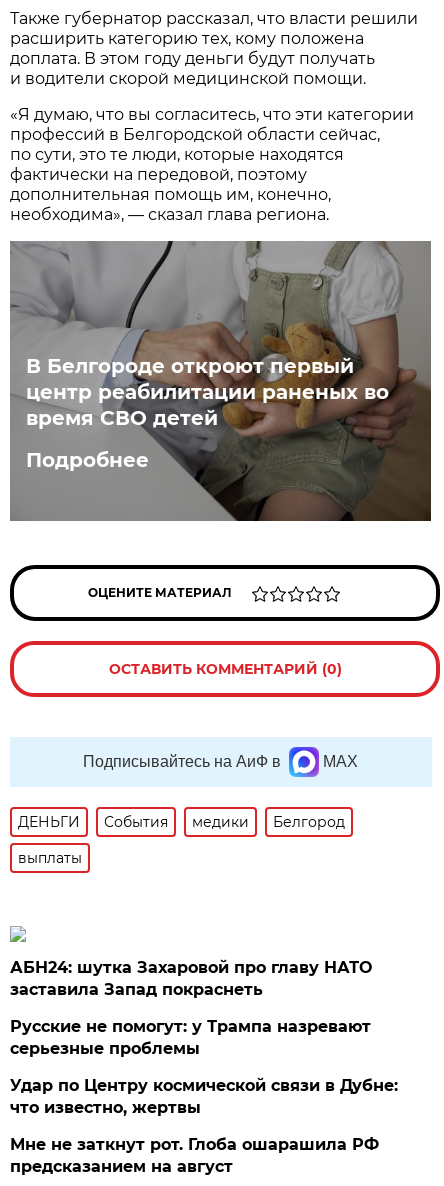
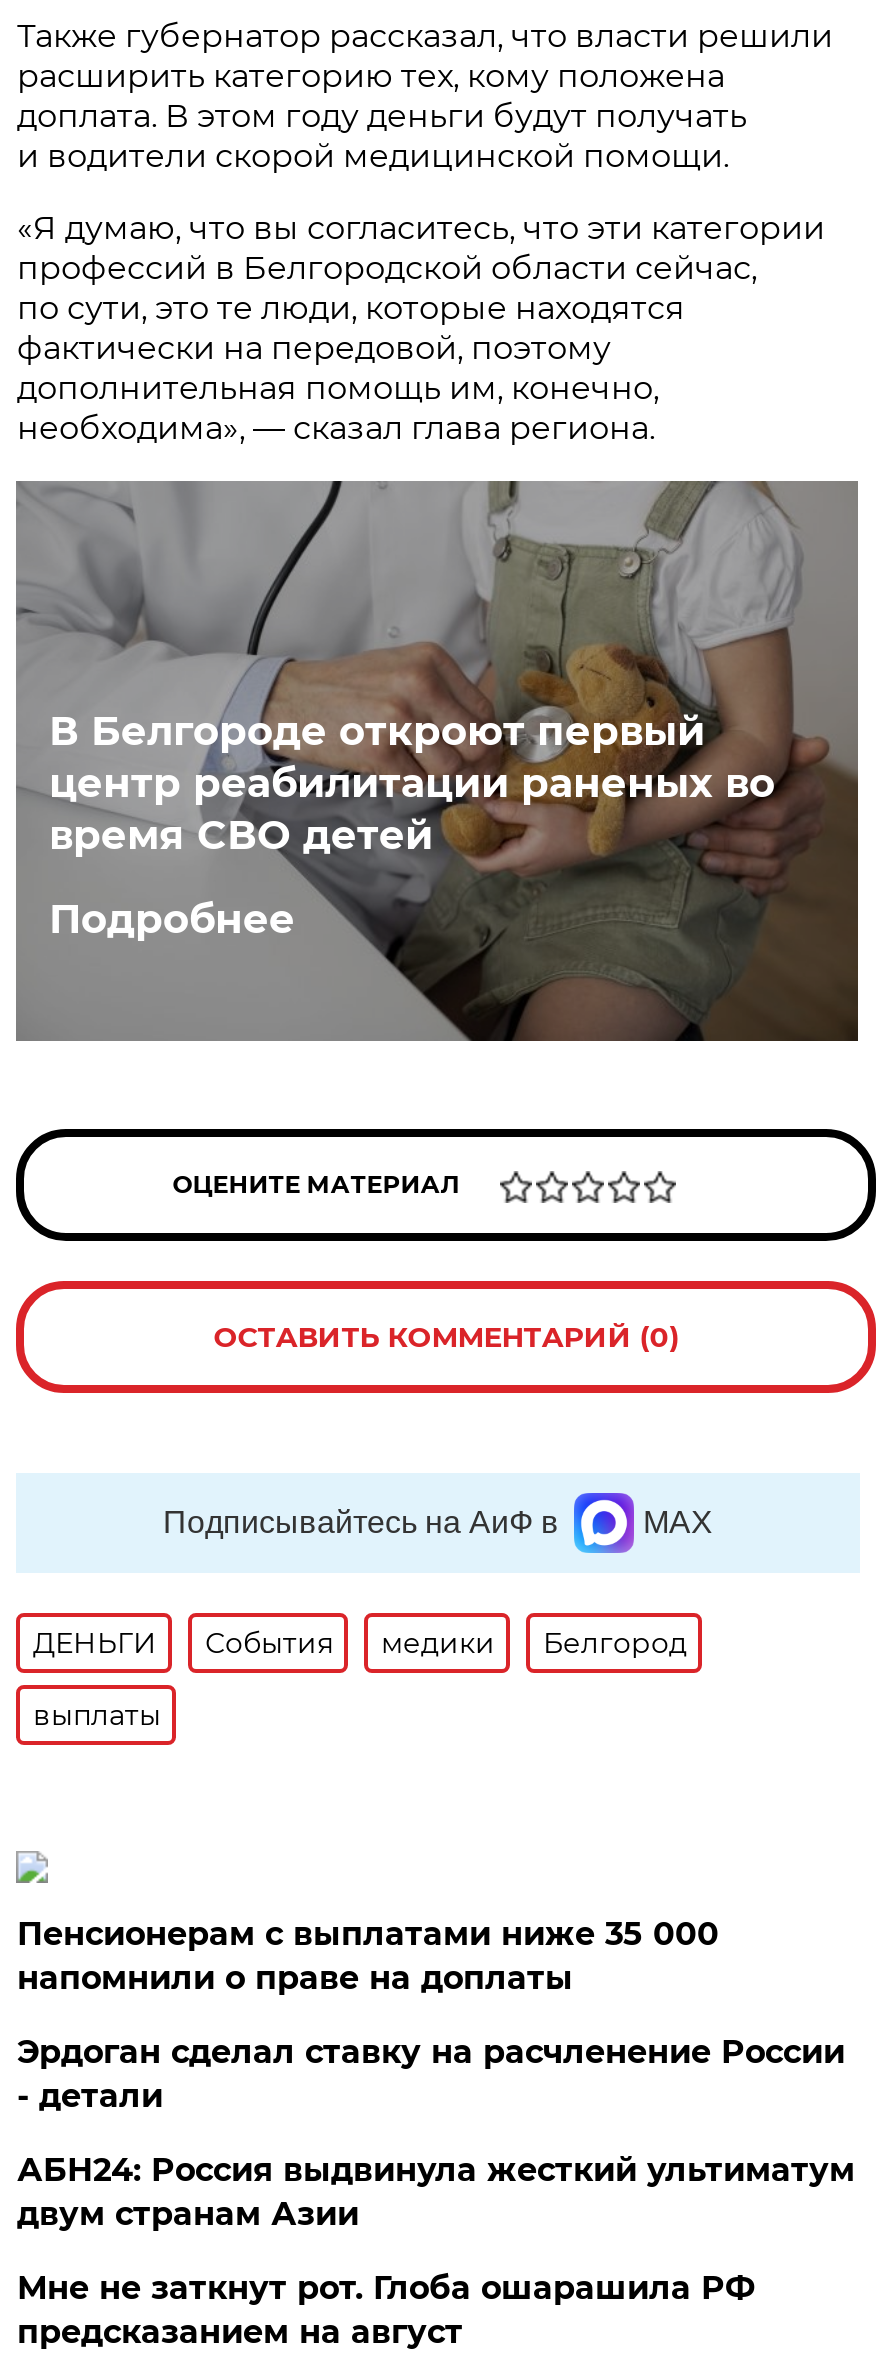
- АБН24: шутка Захаровой про главу НАТО
- заставила Запад покраснеть
+ Пенсионерам с выплатами ниже 35 000
+ напомнили о праве на доплаты

- Русские не помогут: у Трампа назревают
- серьезные проблемы
+ Эрдоган сделал ставку на расчленение России
+ - детали

- Удар по Центру космической связи в Дубне:
- что известно, жертвы
+ АБН24: Россия выдвинула жесткий ультиматум
+ двум странам Азии
